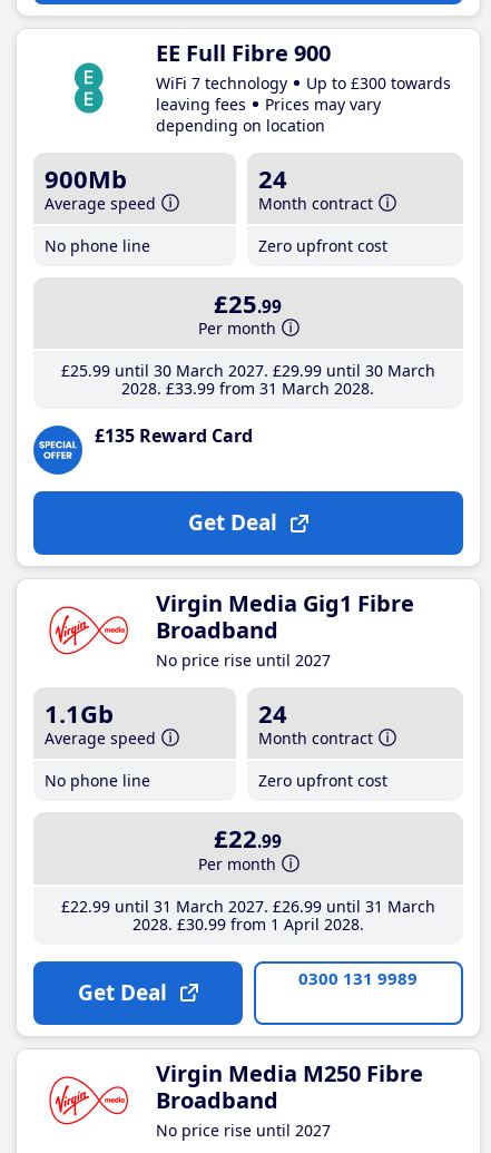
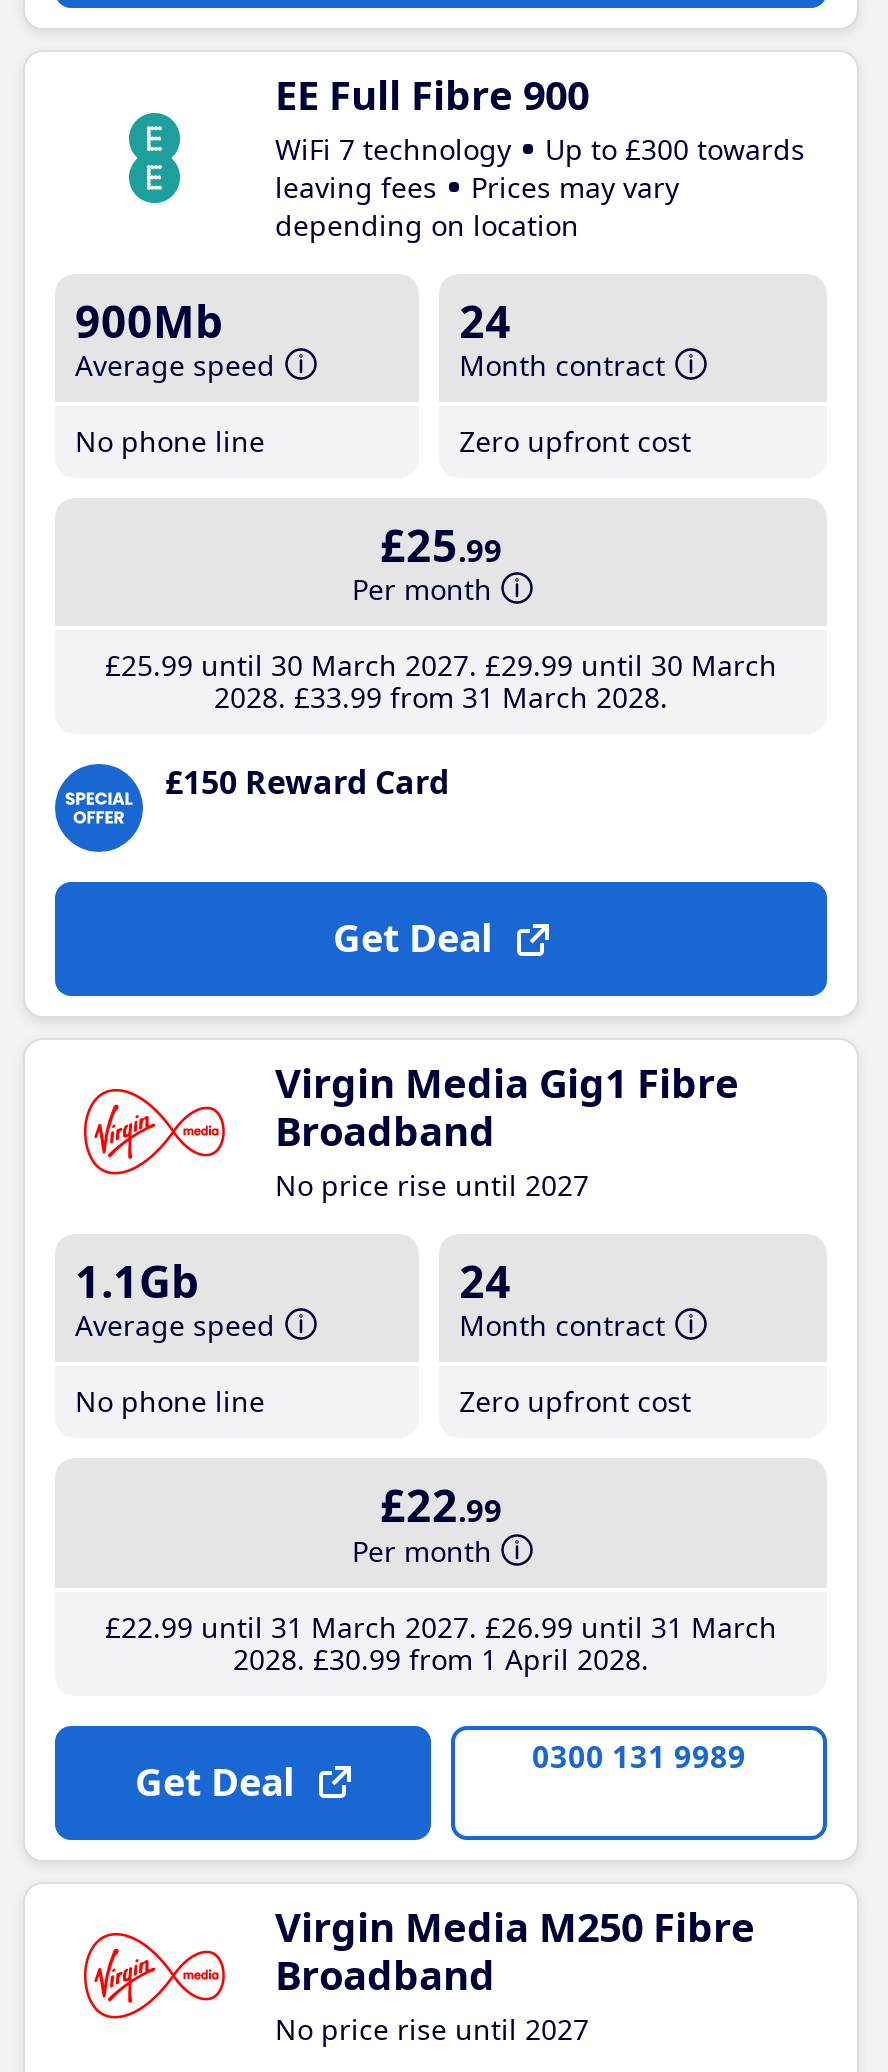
- £135 Reward Card
+ £150 Reward Card
